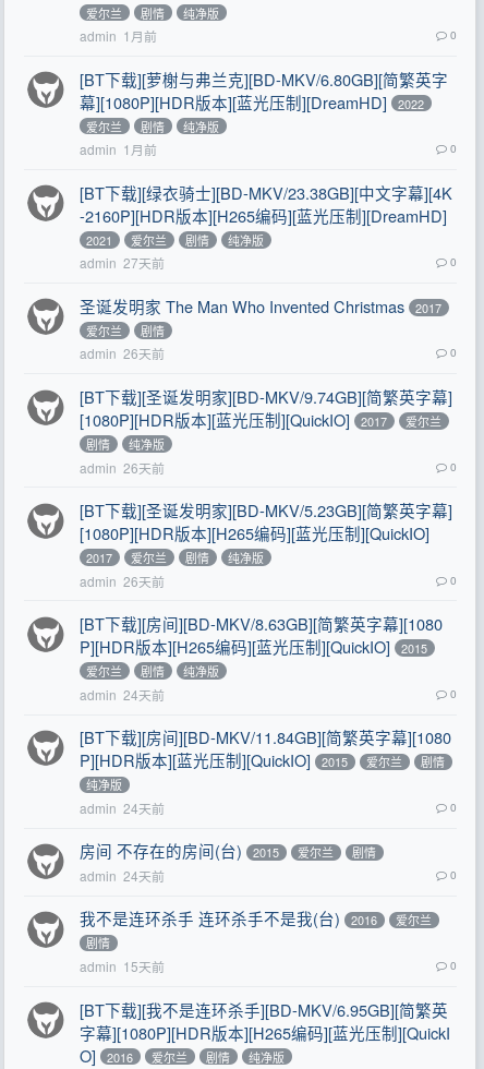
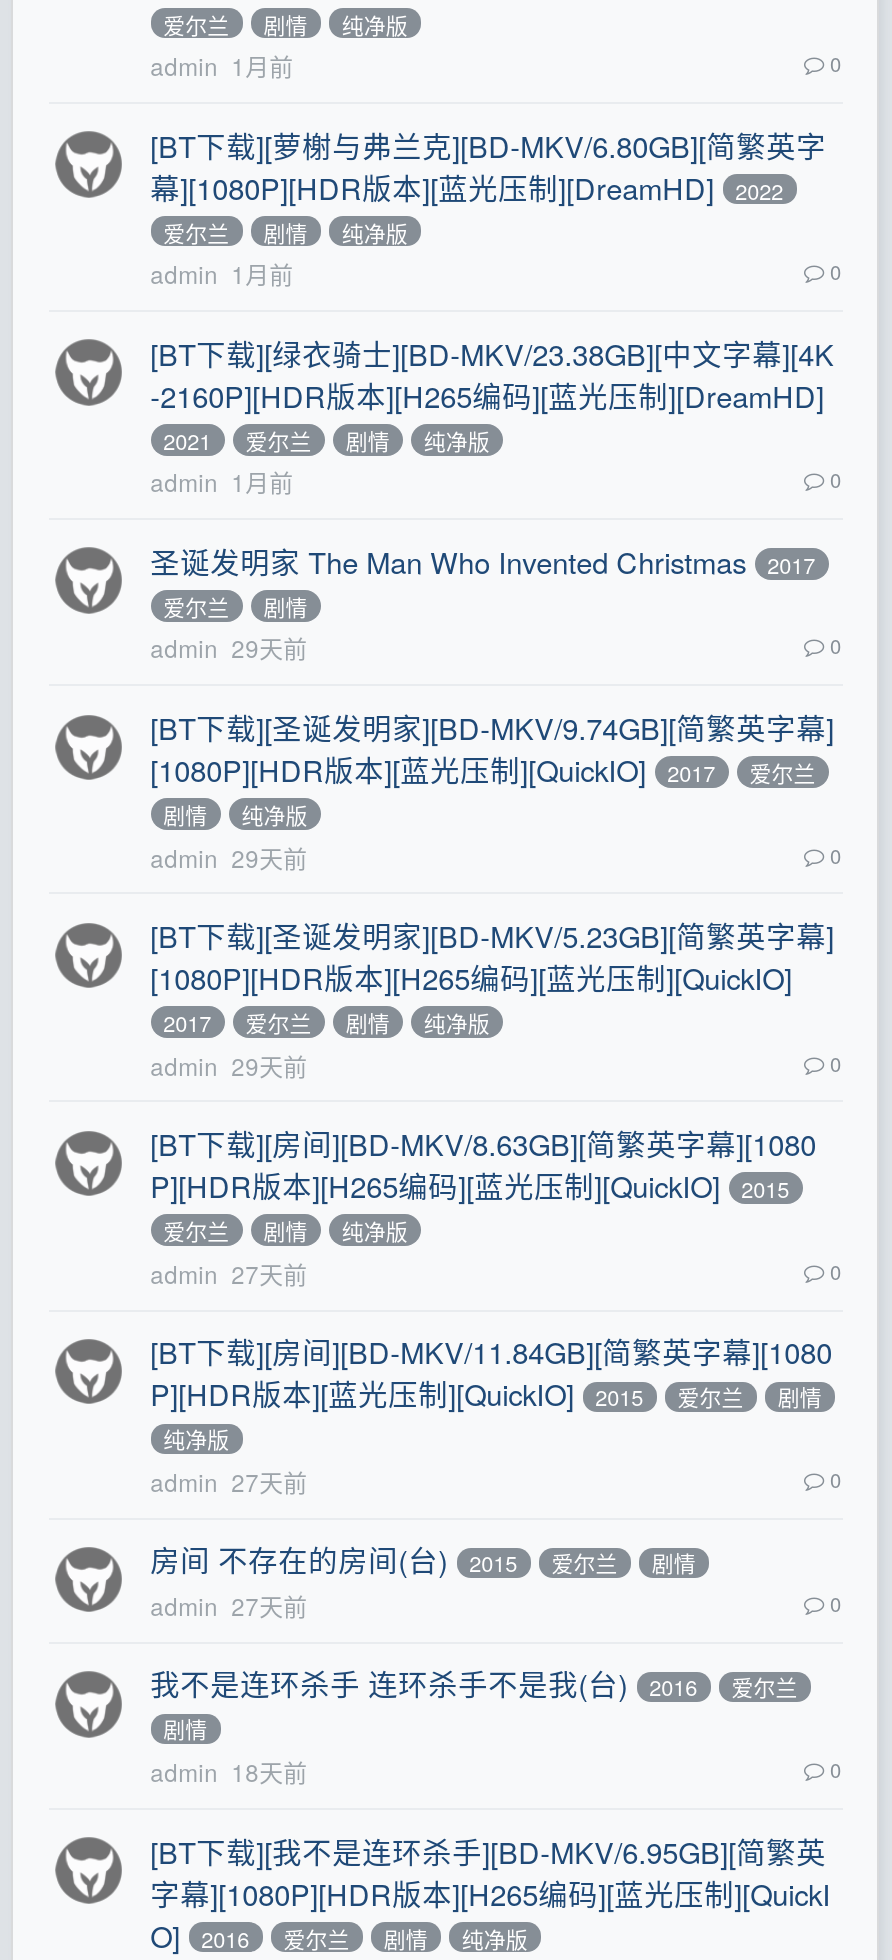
- admin 27天前
+ admin 1月前

- admin 26天前
+ admin 29天前

- admin 26天前
+ admin 29天前

- admin 26天前
+ admin 29天前

- admin 24天前
+ admin 27天前

- admin 24天前
+ admin 27天前

- admin 24天前
+ admin 27天前

- admin 15天前
+ admin 18天前
